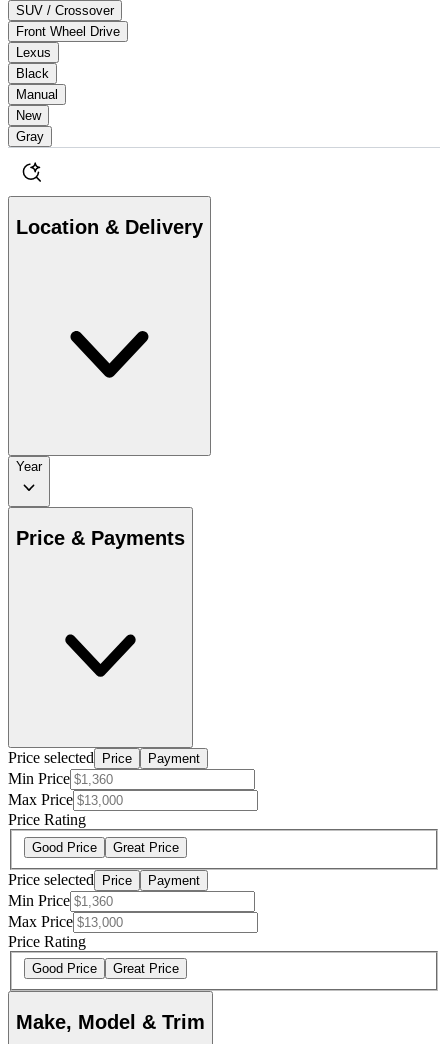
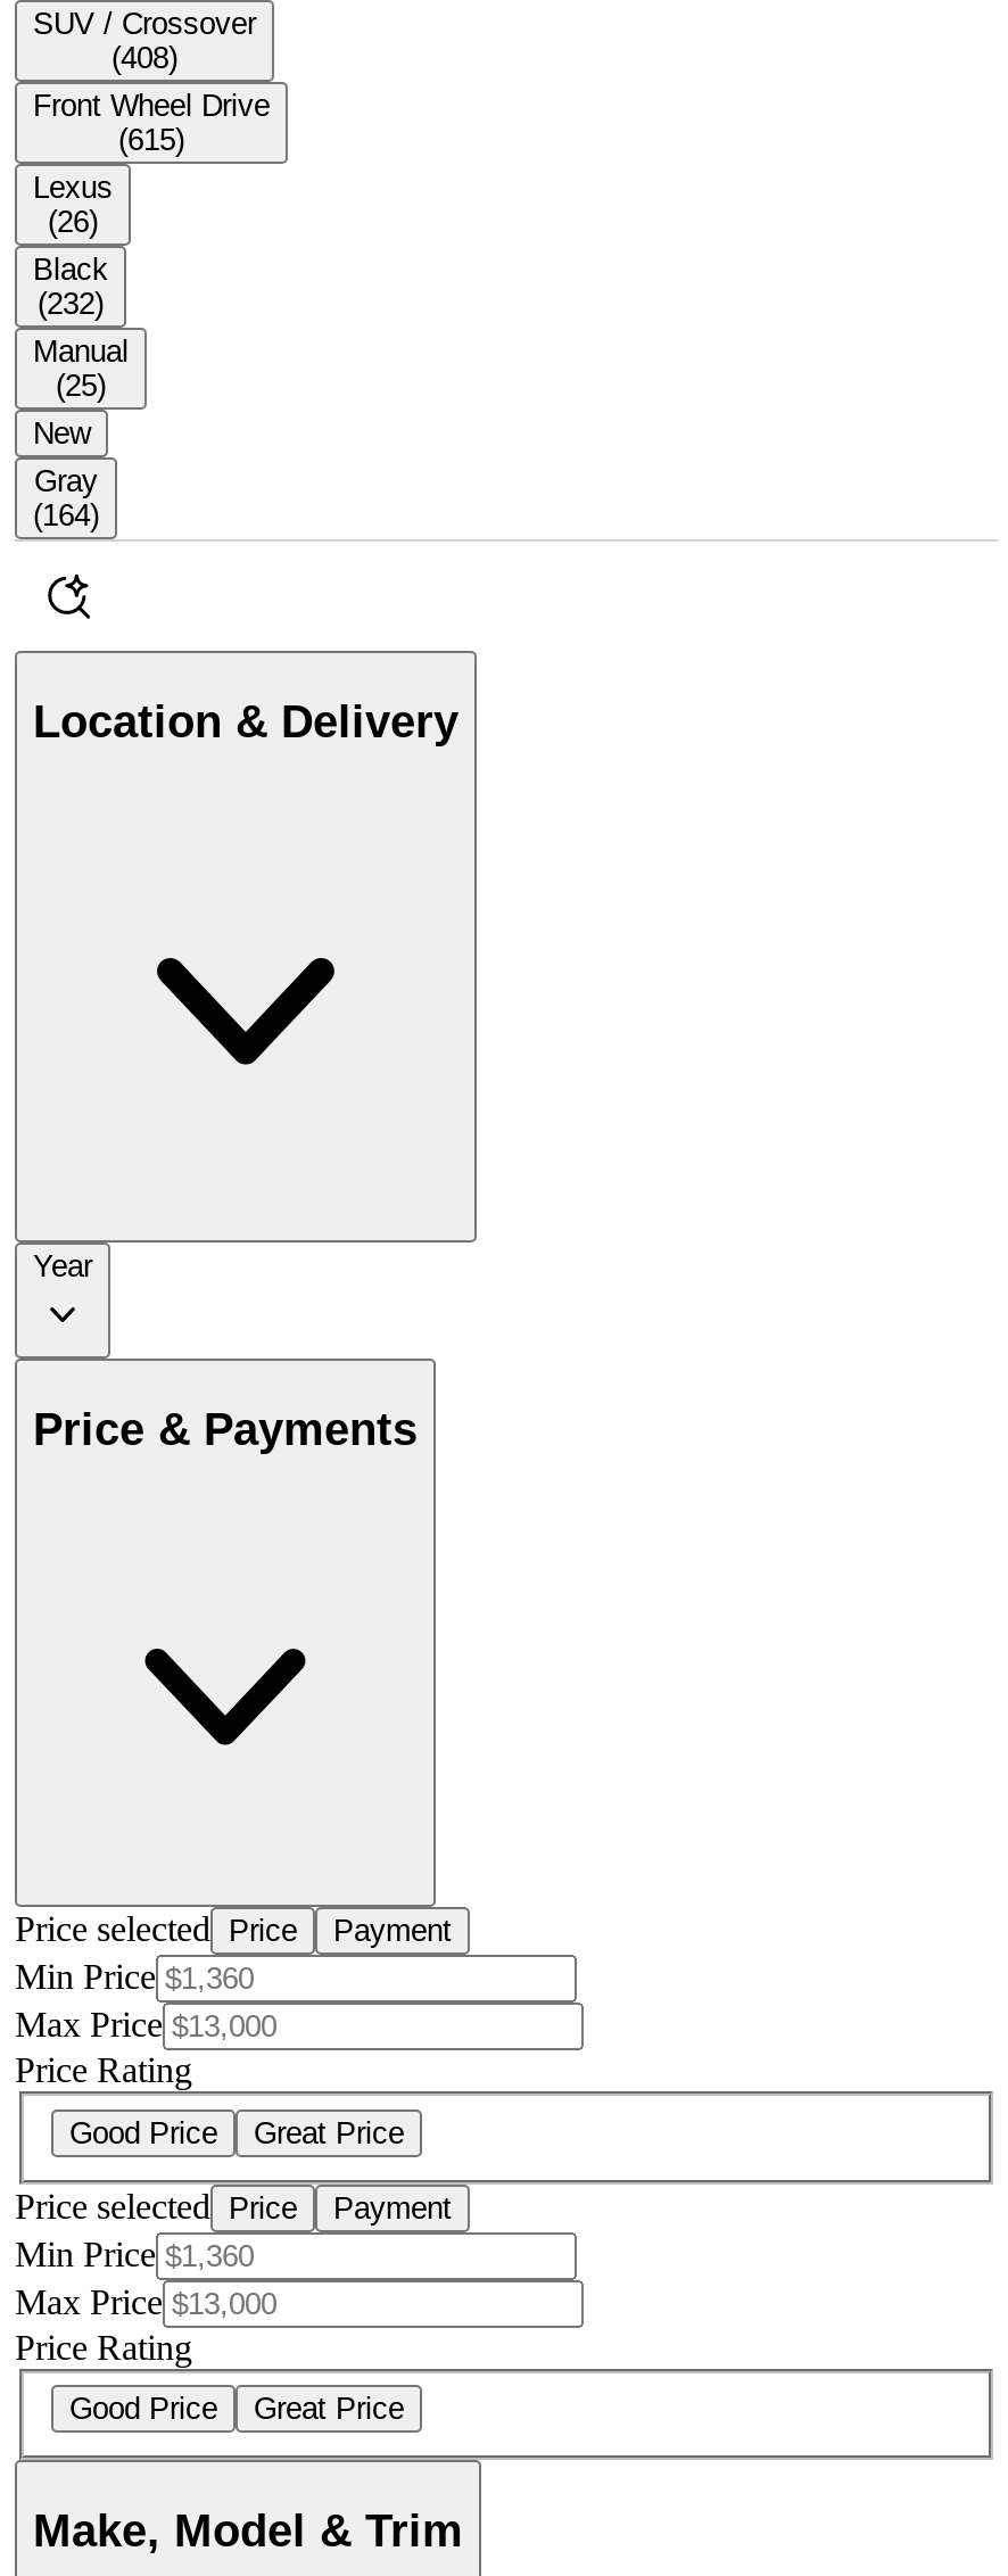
+ (408)

+ (615)

+ (26)

+ (232)

+ (25)

+ (164)
